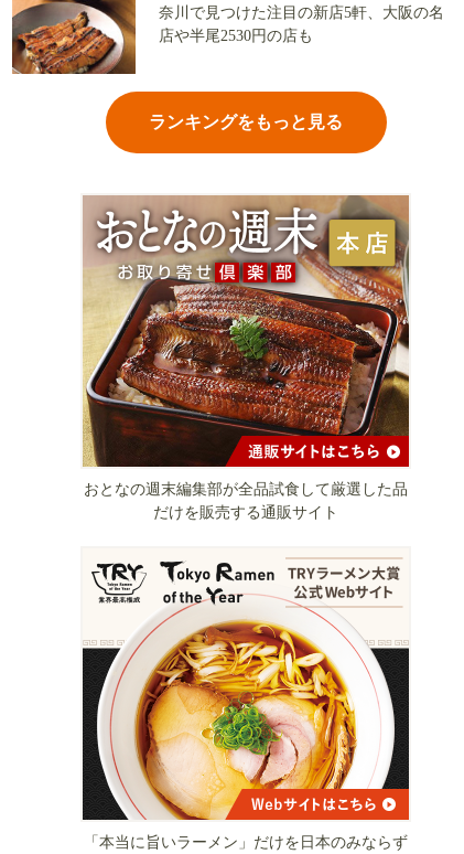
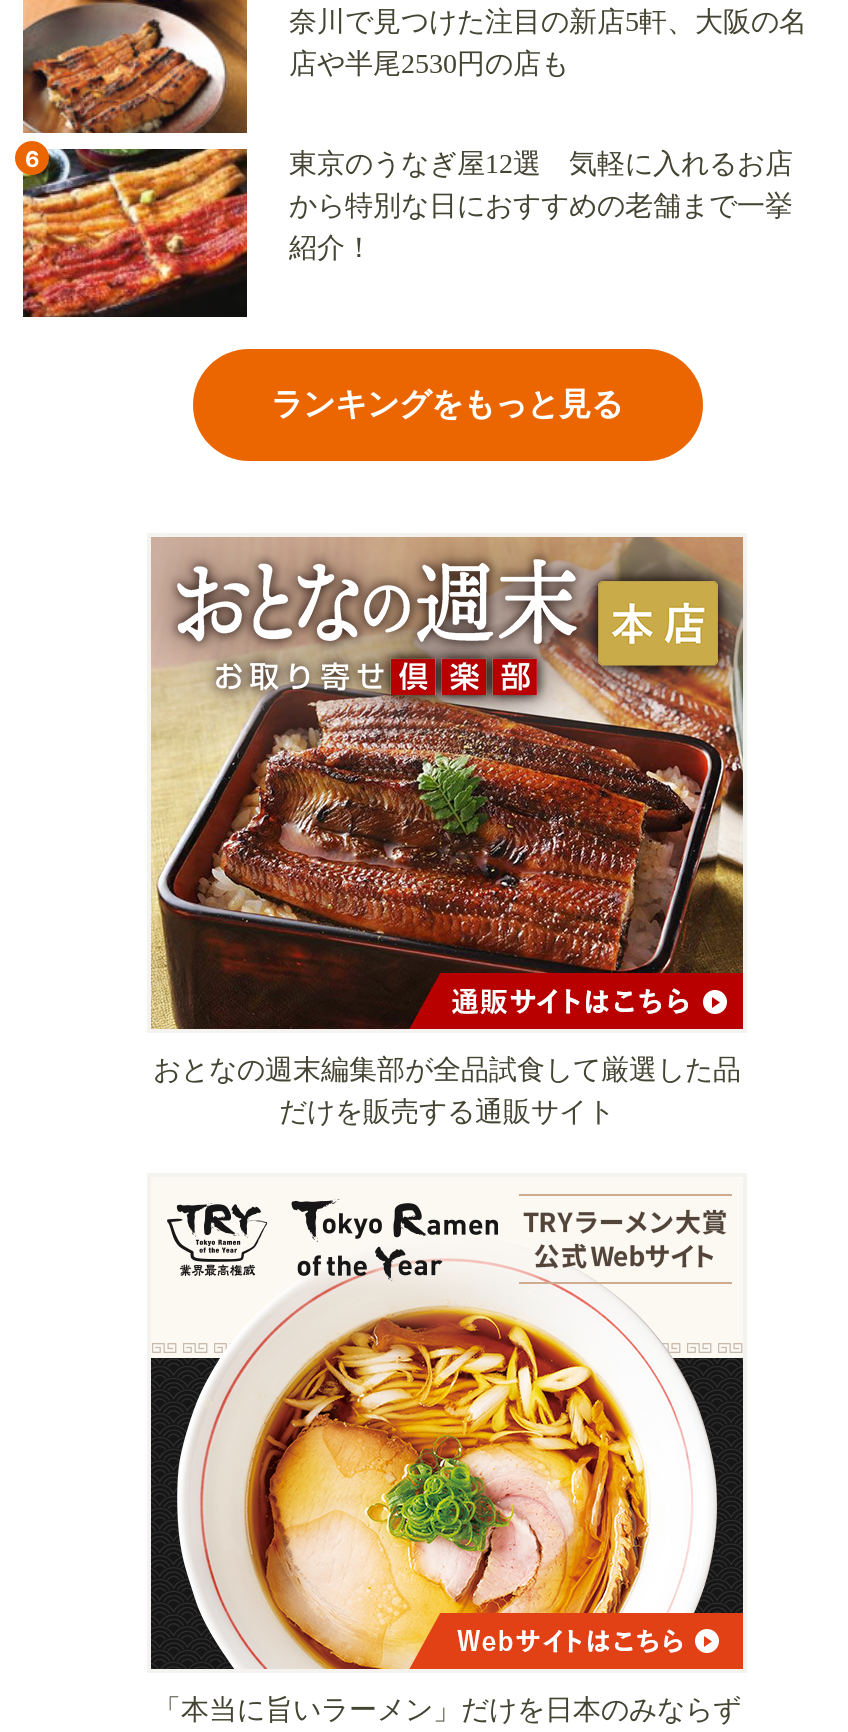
+ [image]
+ 6
+ 東京のうなぎ屋12選 気軽に入れるお店
+ から特別な日におすすめの老舗まで一挙
+ 紹介！
